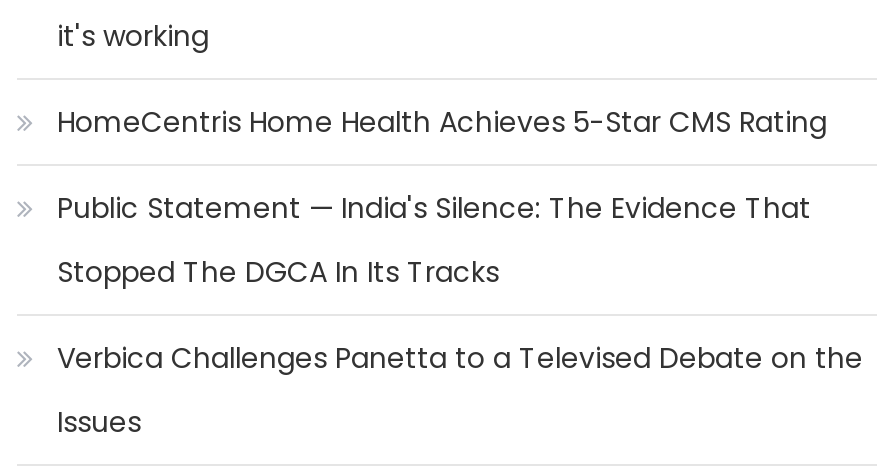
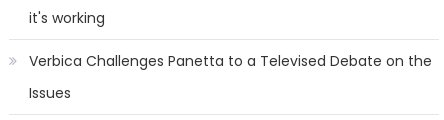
- HomeCentris Home Health Achieves 5-Star CMS Rating
- Public Statement — India's Silence: The Evidence That
- Stopped The DGCA In Its Tracks
